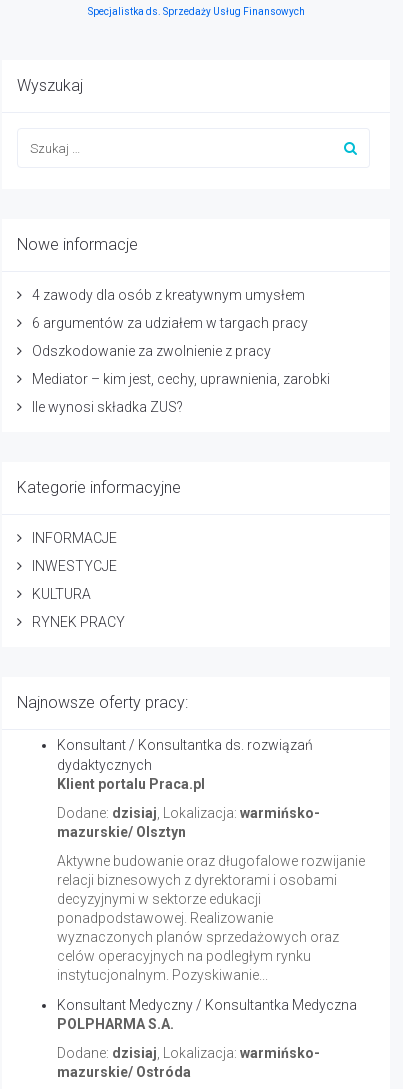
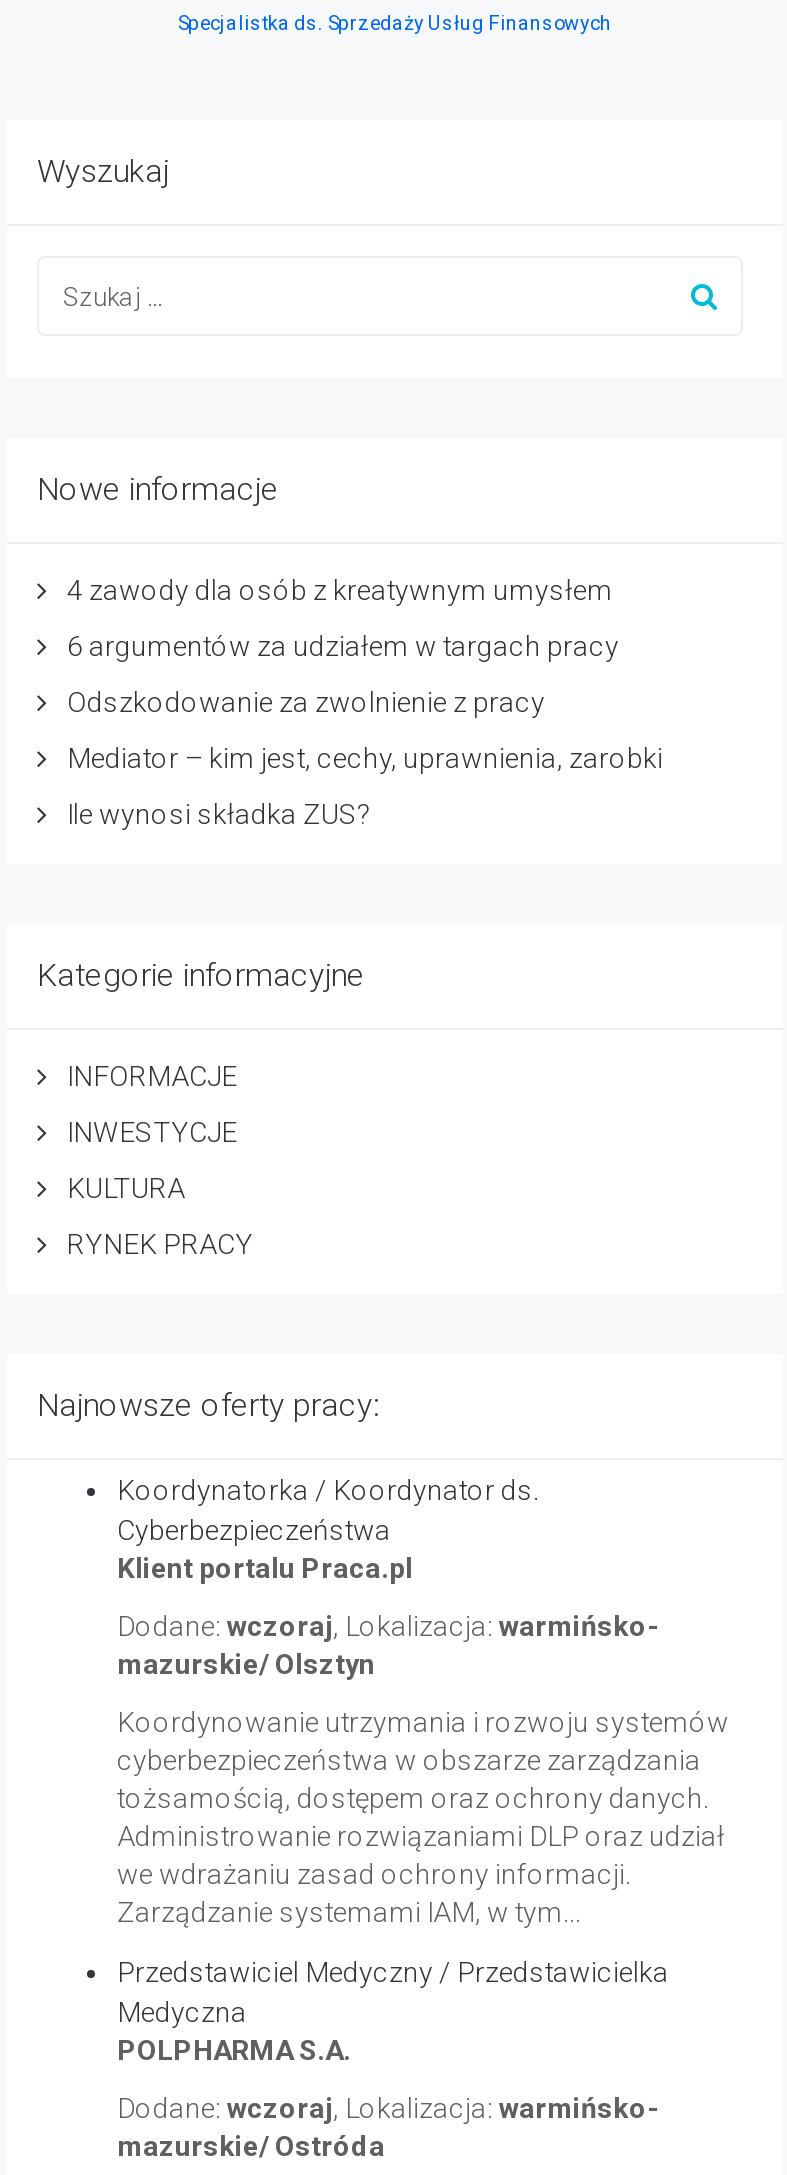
- Konsultant / Konsultantka ds. rozwiązań
- dydaktycznych
+ Koordynatorka / Koordynator ds.
+ Cyberbezpieczeństwa

- Dodane: dzisiaj, Lokalizacja: warmińsko-
+ Dodane: wczoraj, Lokalizacja: warmińsko-

- Aktywne budowanie oraz długofalowe rozwijanie
- relacji biznesowych z dyrektorami i osobami
- decyzyjnymi w sektorze edukacji
- ponadpodstawowej. Realizowanie
- wyznaczonych planów sprzedażowych oraz
- celów operacyjnych na podległym rynku
- instytucjonalnym. Pozyskiwanie...
+ Koordynowanie utrzymania i rozwoju systemów
+ cyberbezpieczeństwa w obszarze zarządzania
+ tożsamością, dostępem oraz ochrony danych.
+ Administrowanie rozwiązaniami DLP oraz udział
+ we wdrażaniu zasad ochrony informacji.
+ Zarządzanie systemami IAM, w tym...

- Konsultant Medyczny / Konsultantka Medyczna
+ Przedstawiciel Medyczny / Przedstawicielka
+ Medyczna

- Dodane: dzisiaj, Lokalizacja: warmińsko-
+ Dodane: wczoraj, Lokalizacja: warmińsko-
